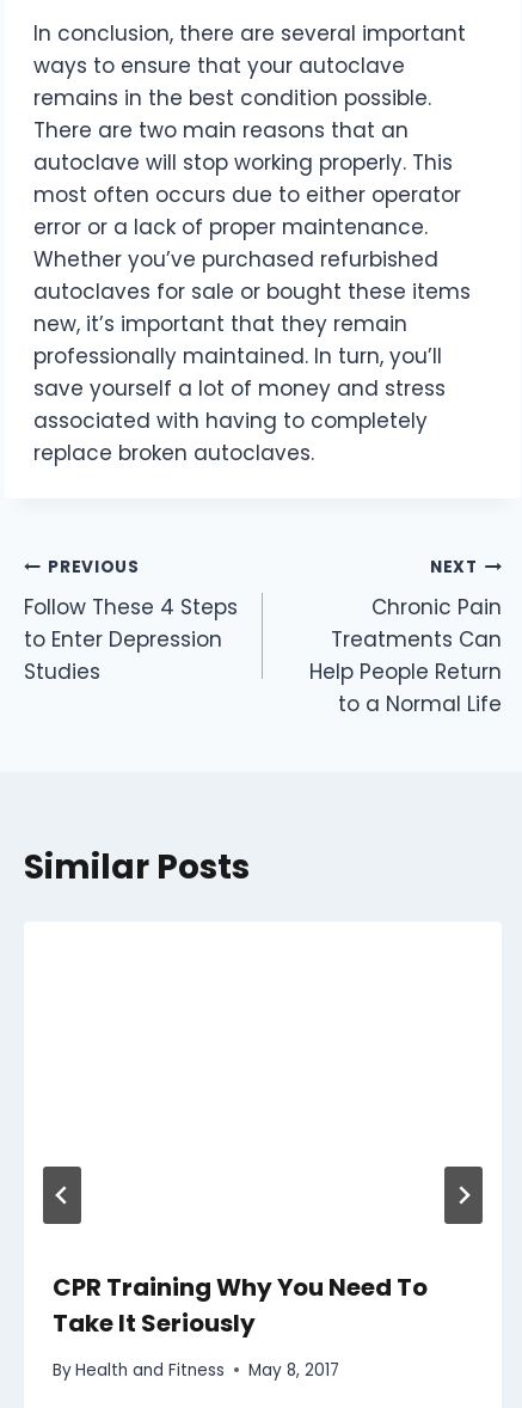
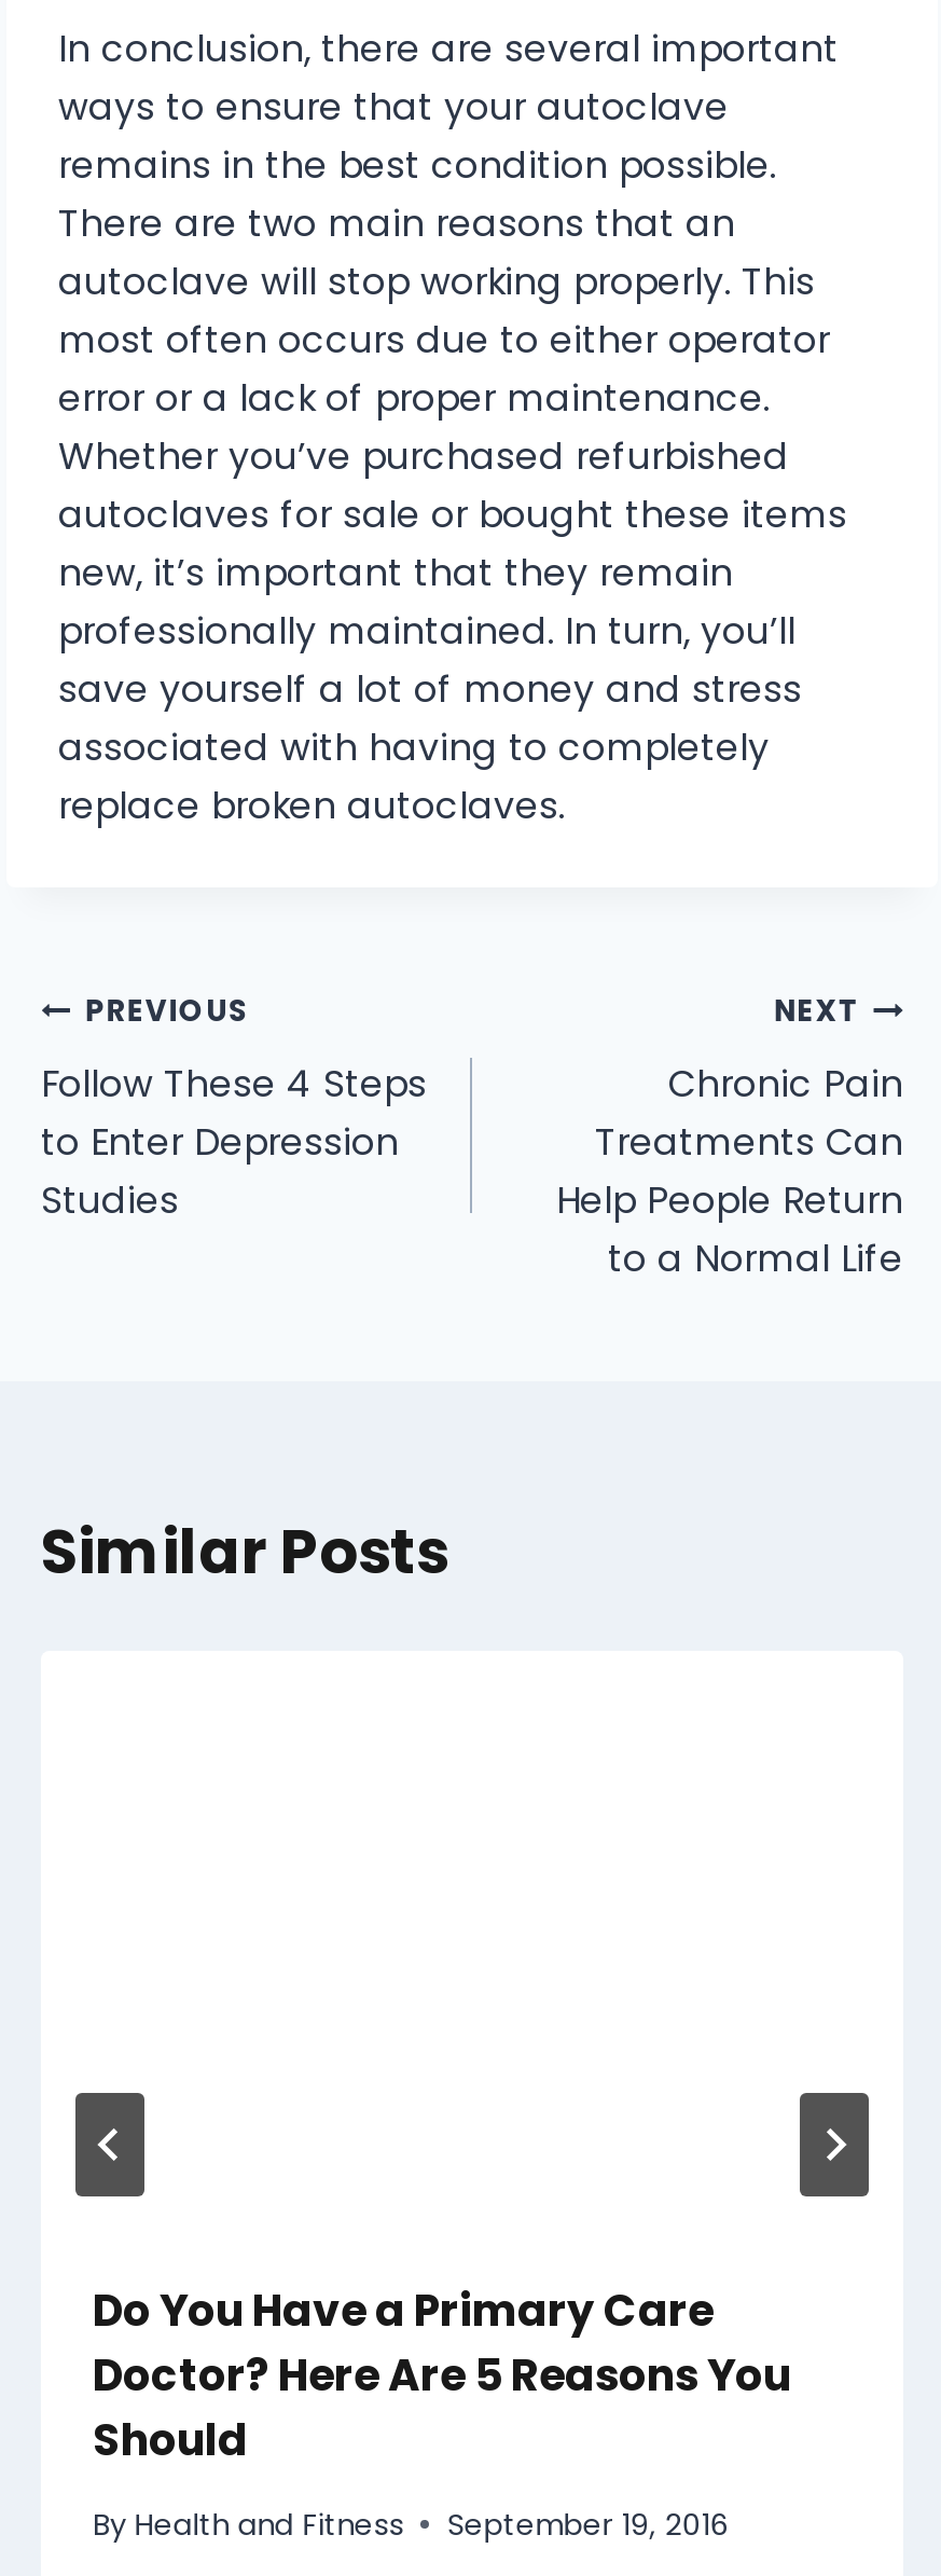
- CPR Training Why You Need To
- Take It Seriously
+ Do You Have a Primary Care
+ Doctor? Here Are 5 Reasons You
+ Should

- By Health and Fitness May 8, 2017
+ By Health and Fitness September 19, 2016
